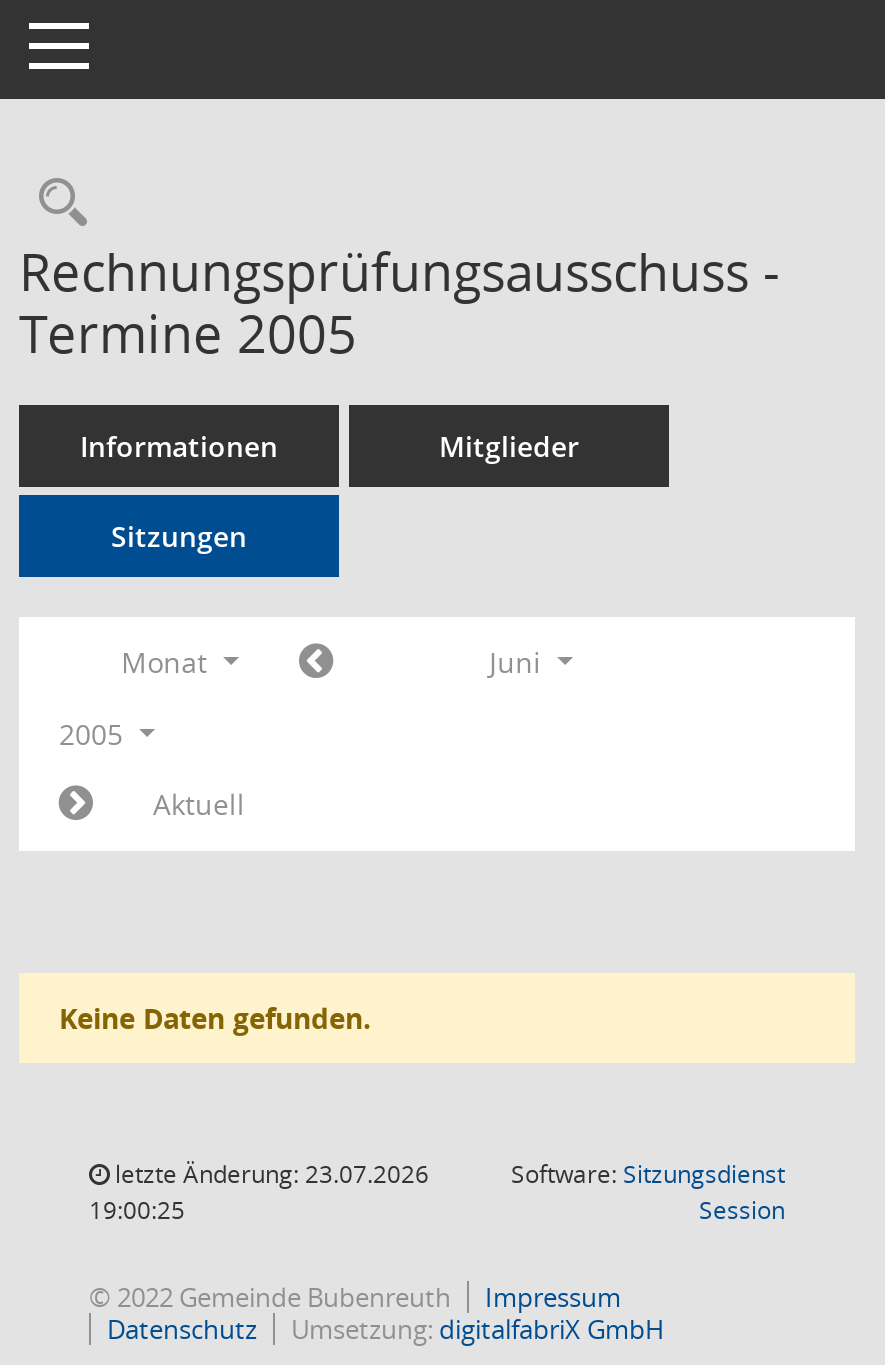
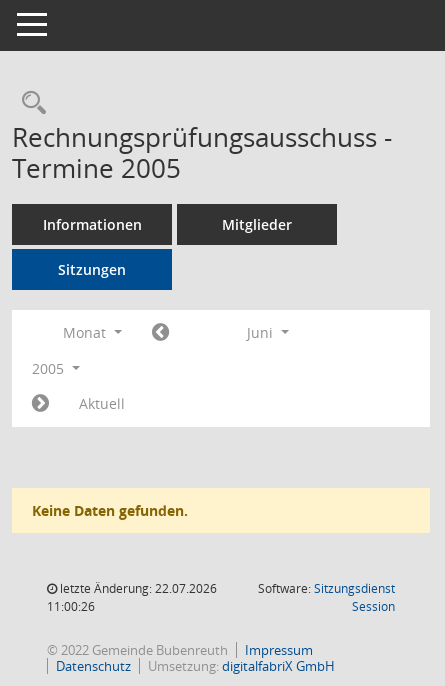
- letzte Änderung: 23.07.2026
+ letzte Änderung: 22.07.2026

- 19:00:25
+ 11:00:26
